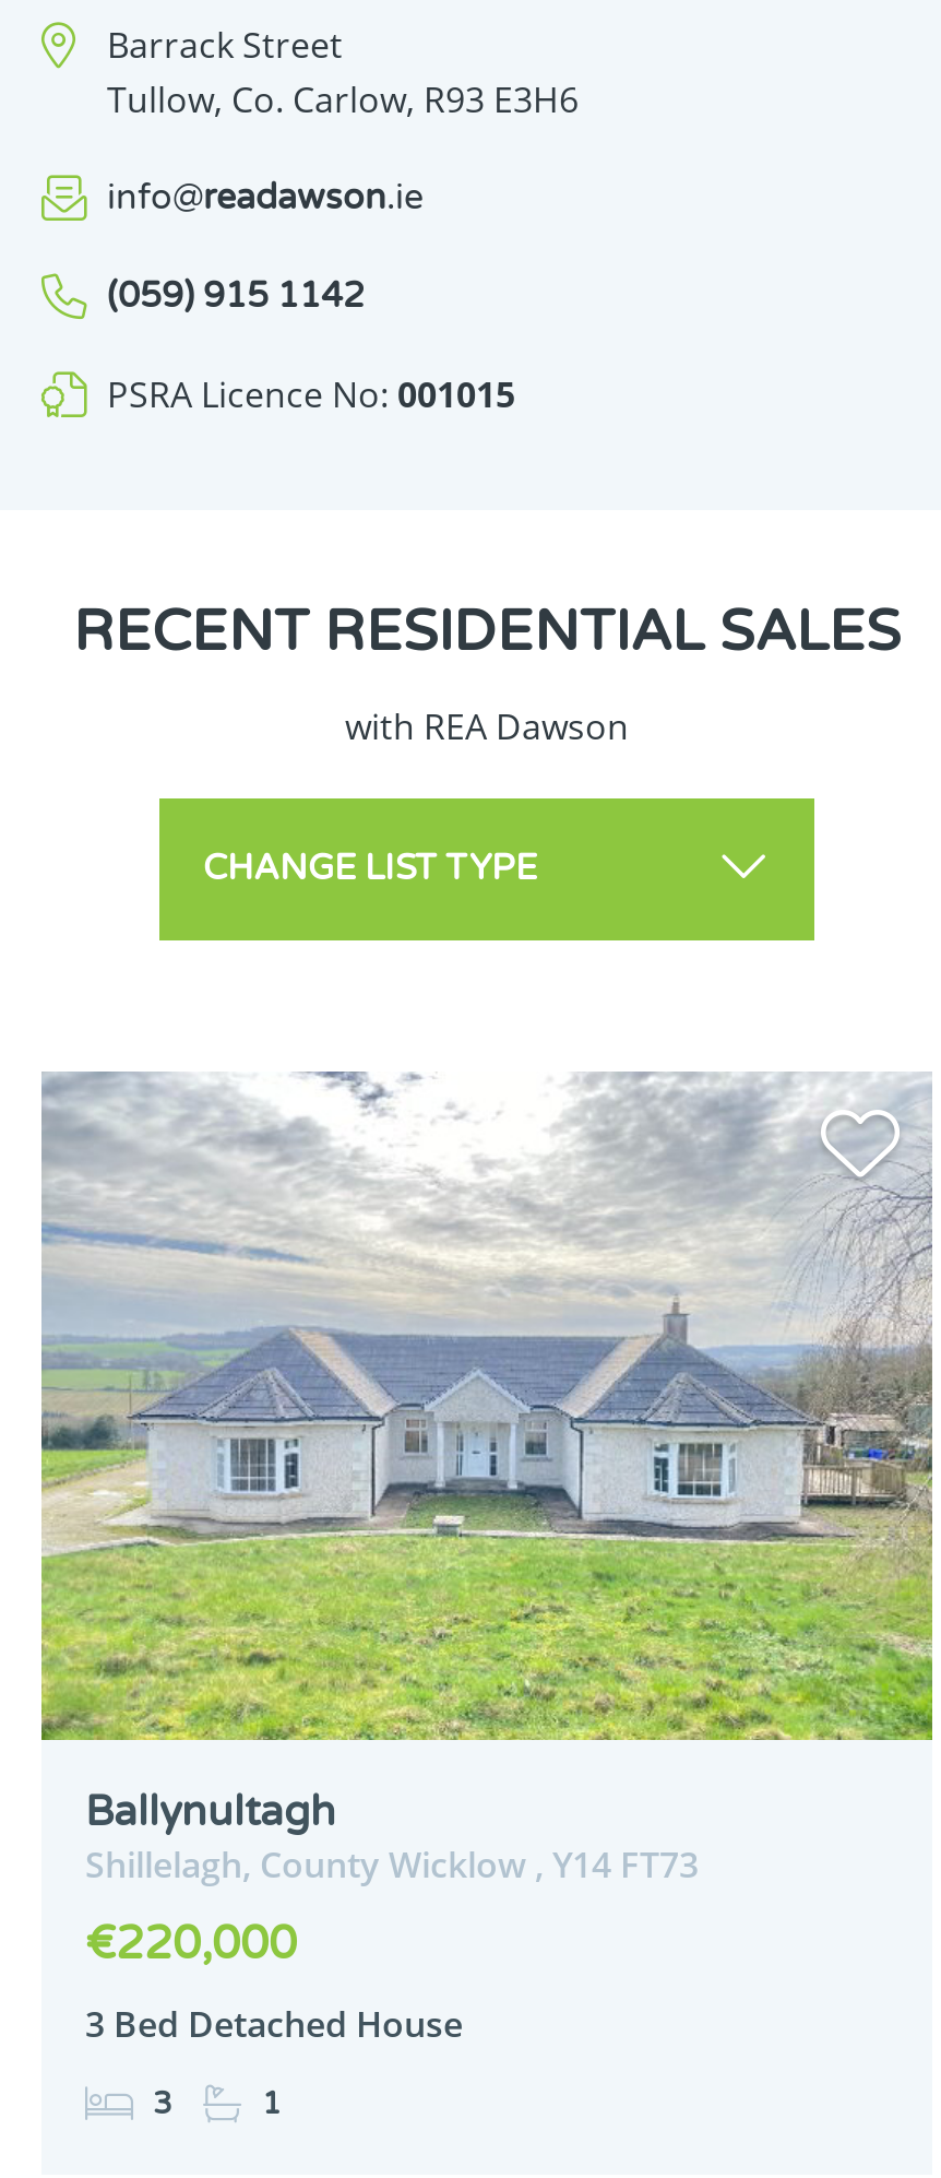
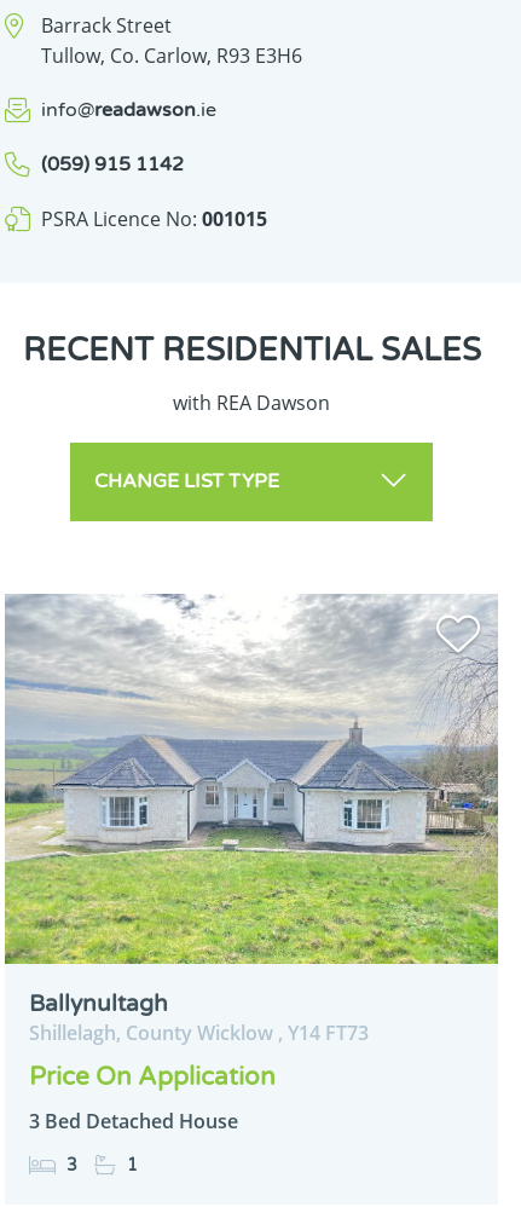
- €220,000
+ Price On Application
